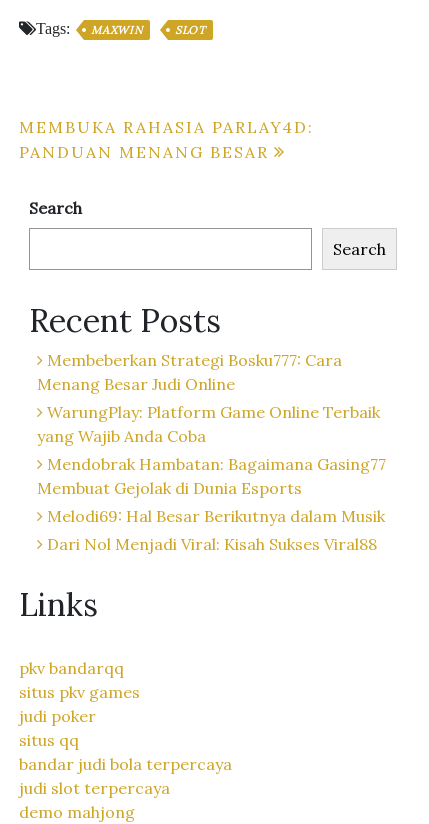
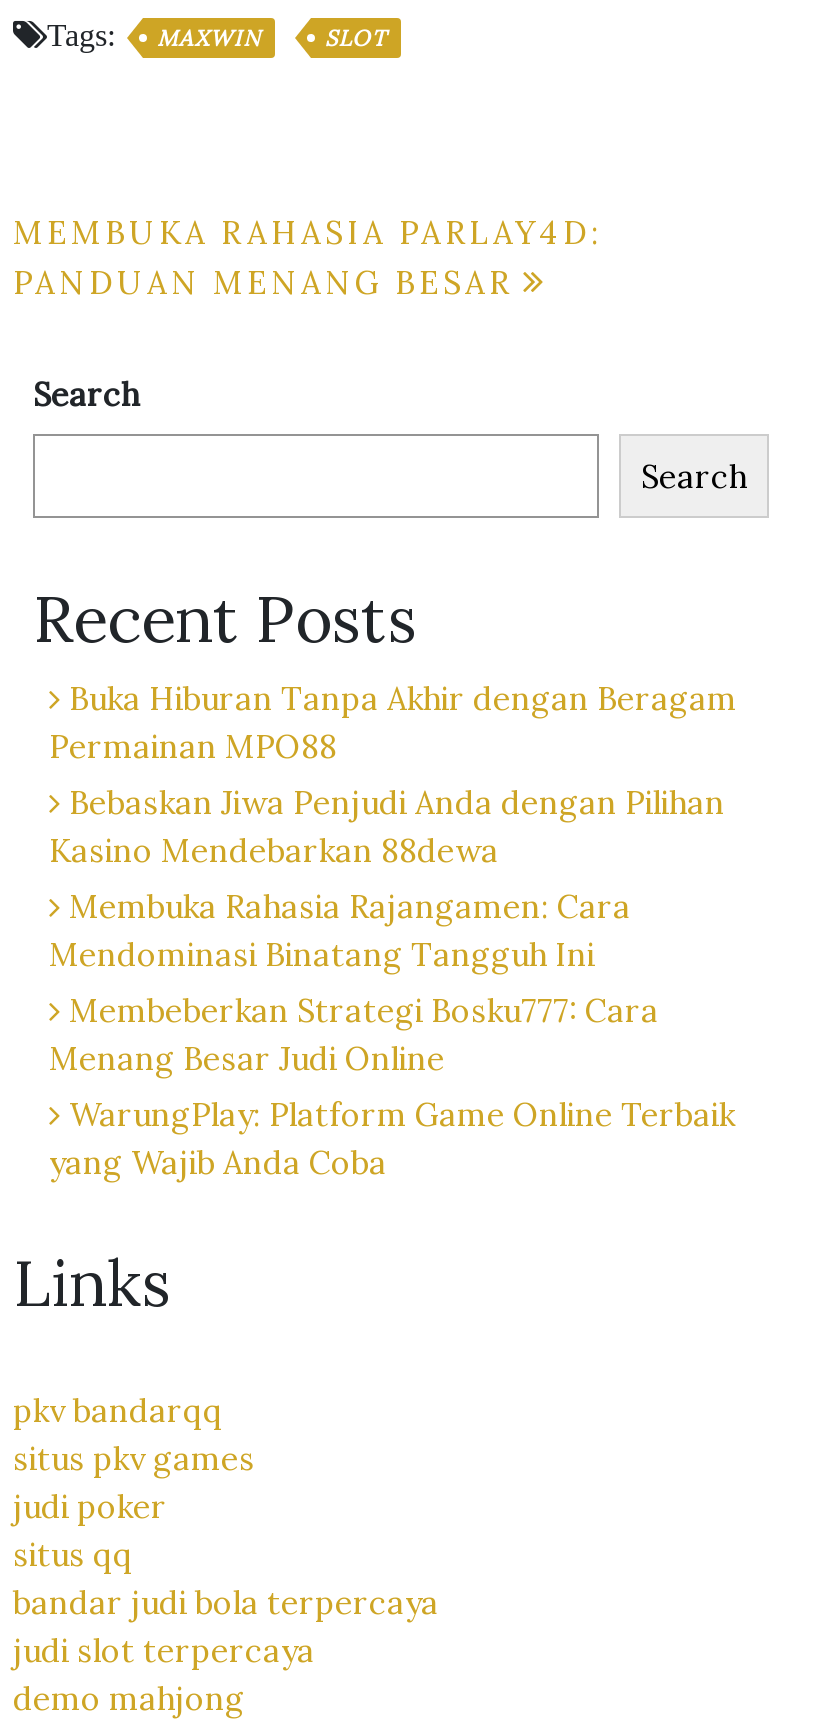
+ Buka Hiburan Tanpa Akhir dengan Beragam
+ Permainan MPO88
+ Bebaskan Jiwa Penjudi Anda dengan Pilihan
+ Kasino Mendebarkan 88dewa
+ Membuka Rahasia Rajangamen: Cara
+ Mendominasi Binatang Tangguh Ini

moved down: Membeberkan Strategi Bosku777: Cara | Menang Besar Judi Online | WarungPlay: Platform Game Online Terbaik | yang Wajib Anda Coba

- Mendobrak Hambatan: Bagaimana Gasing77
- Membuat Gejolak di Dunia Esports
- Melodi69: Hal Besar Berikutnya dalam Musik
- Dari Nol Menjadi Viral: Kisah Sukses Viral88
